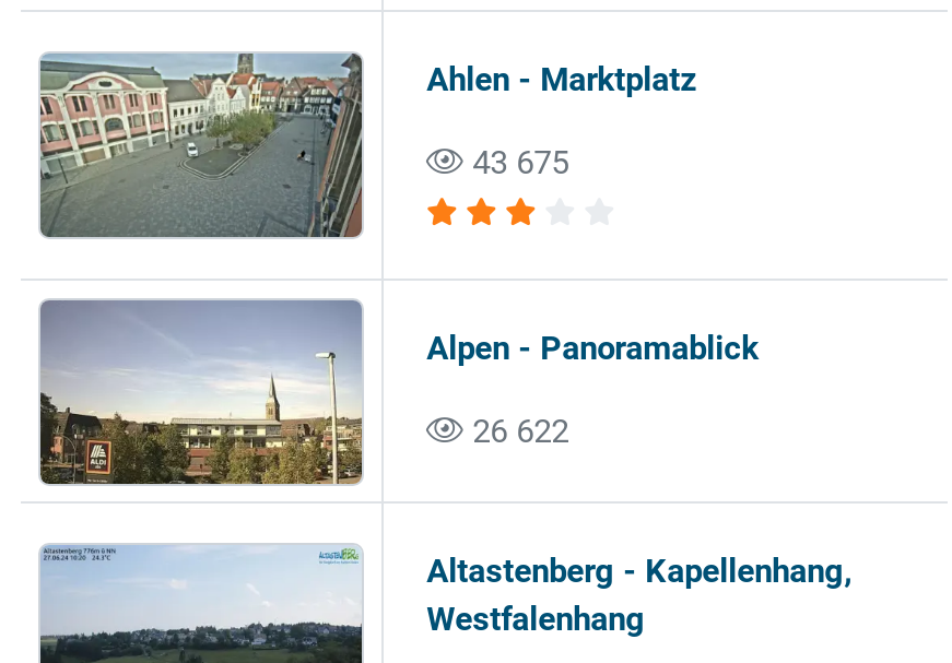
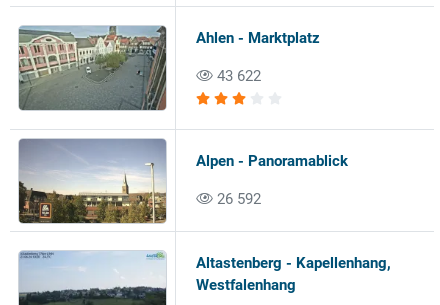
- 43 675
+ 43 622

- 26 622
+ 26 592
